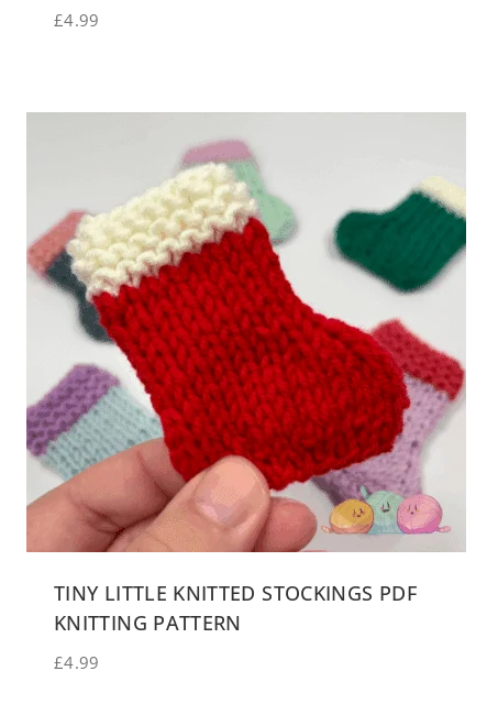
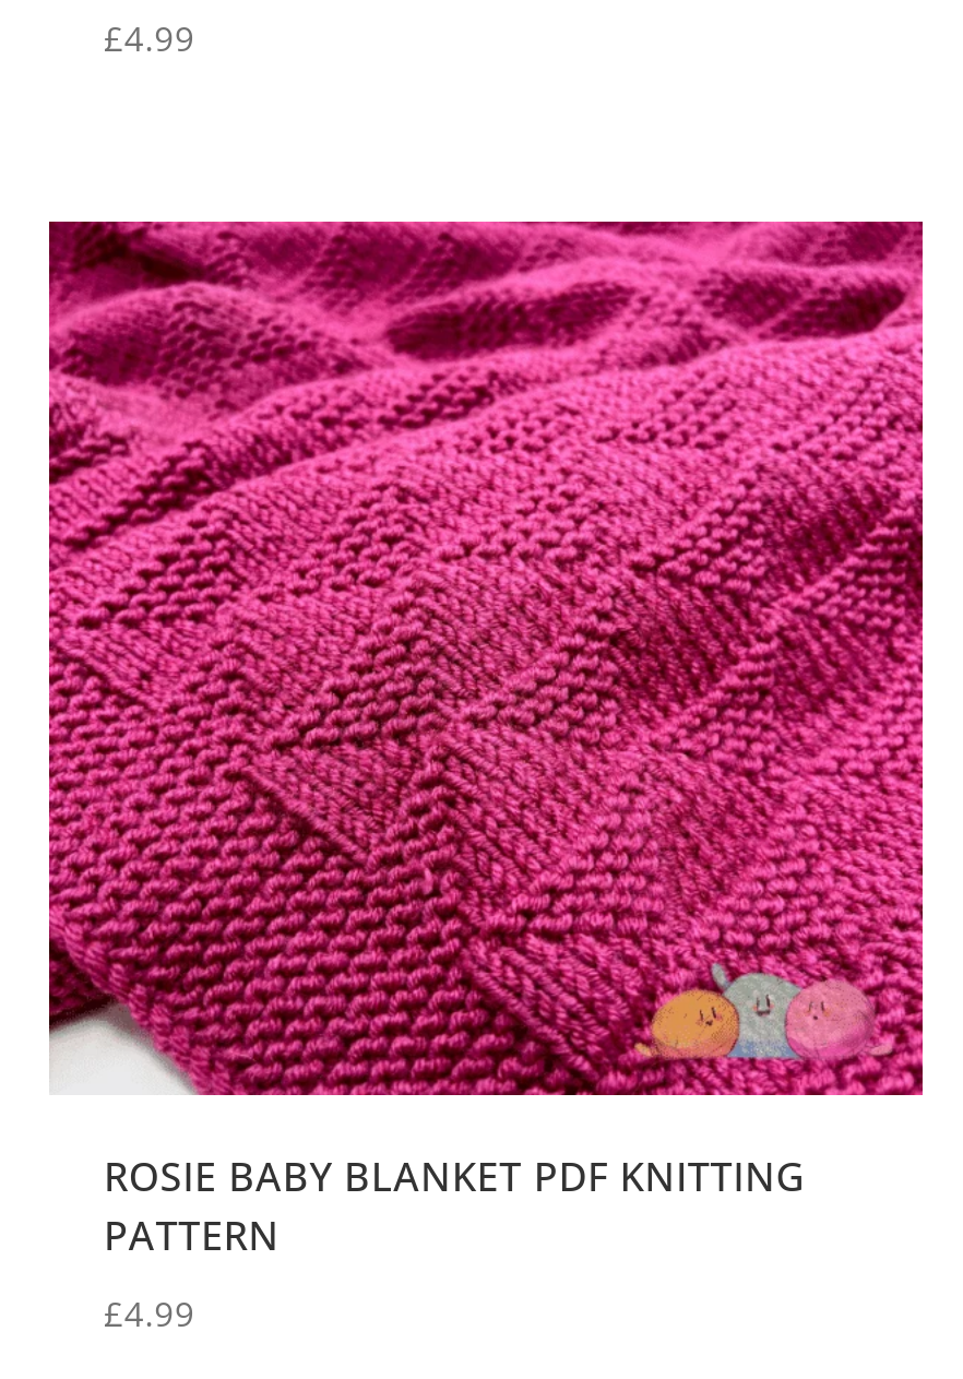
- [image]
- TINY LITTLE KNITTED STOCKINGS PDF
- KNITTING PATTERN
+ [image]
+ ROSIE BABY BLANKET PDF KNITTING
+ PATTERN
